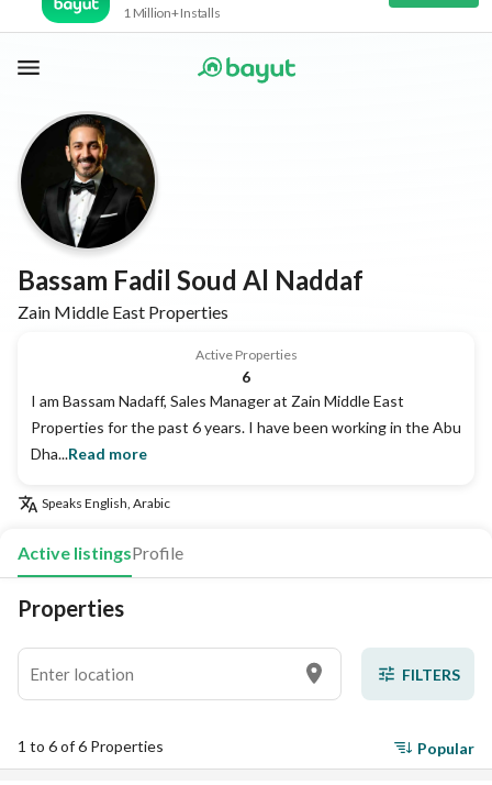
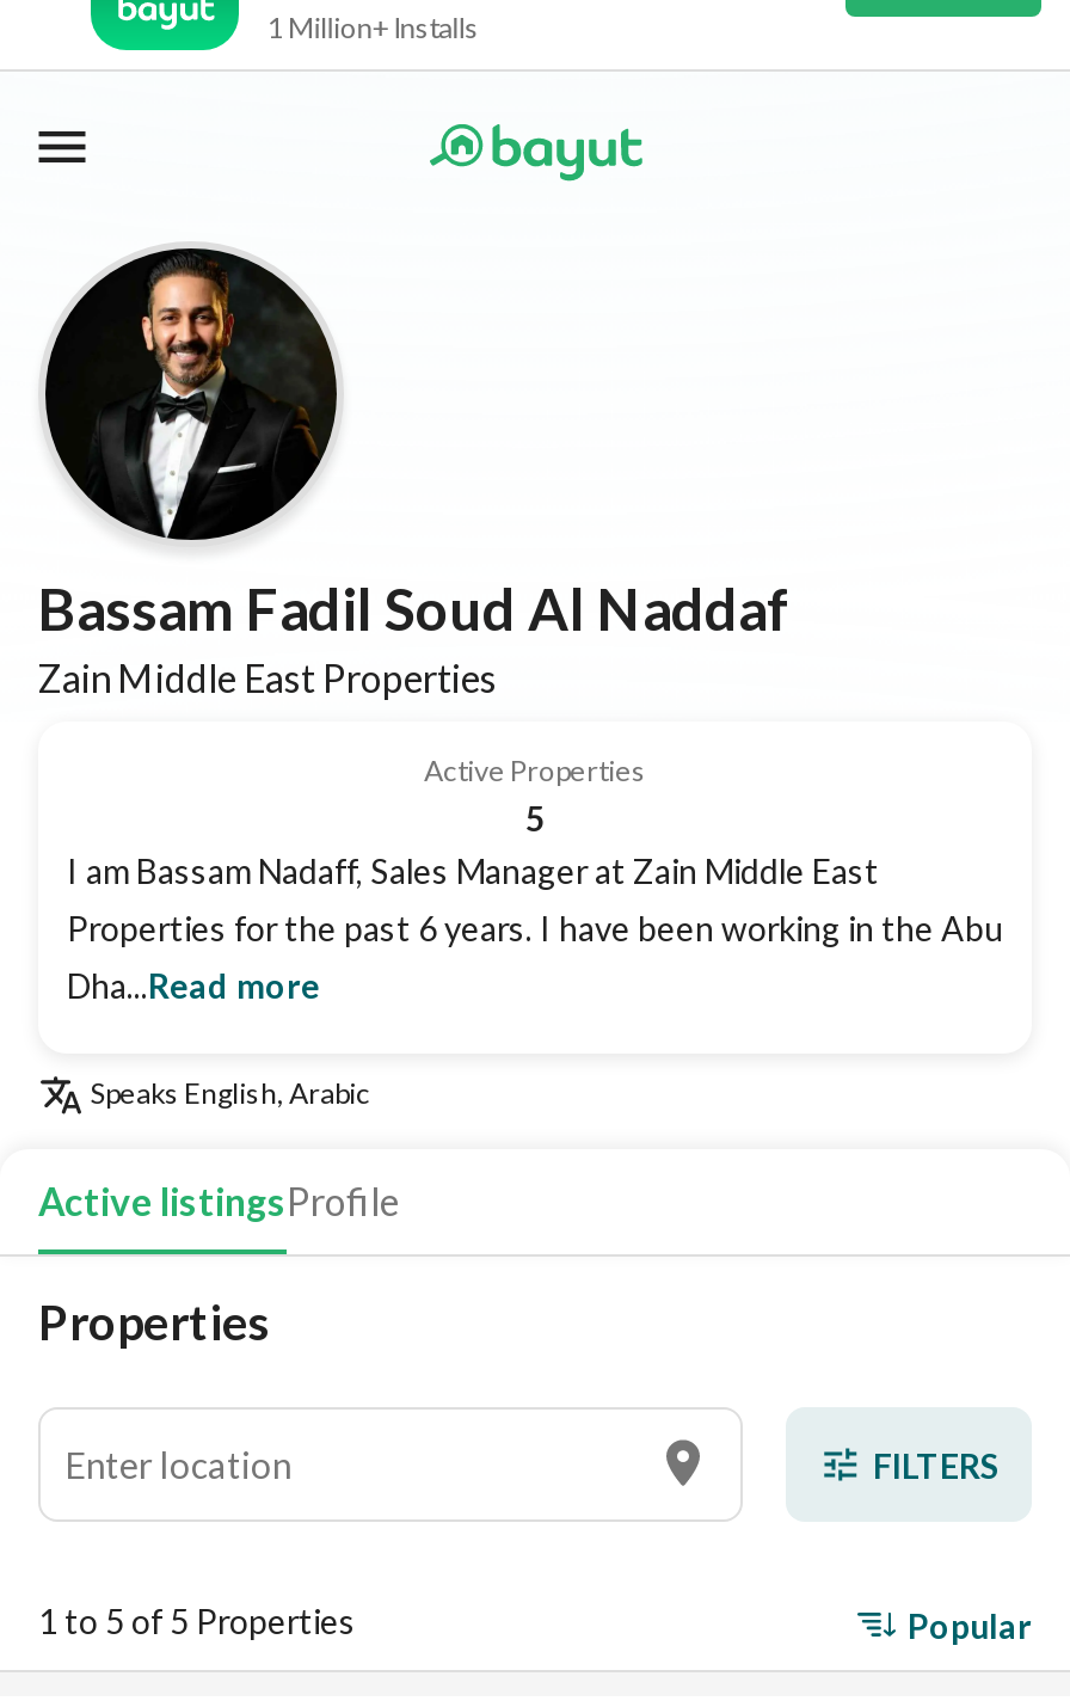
- 6
+ 5

- 1 to 6 of 6 Properties
+ 1 to 5 of 5 Properties
